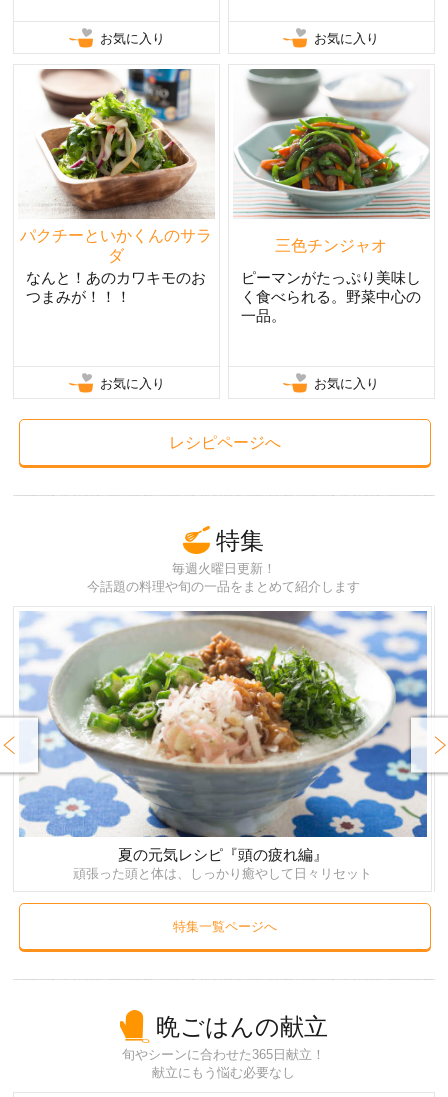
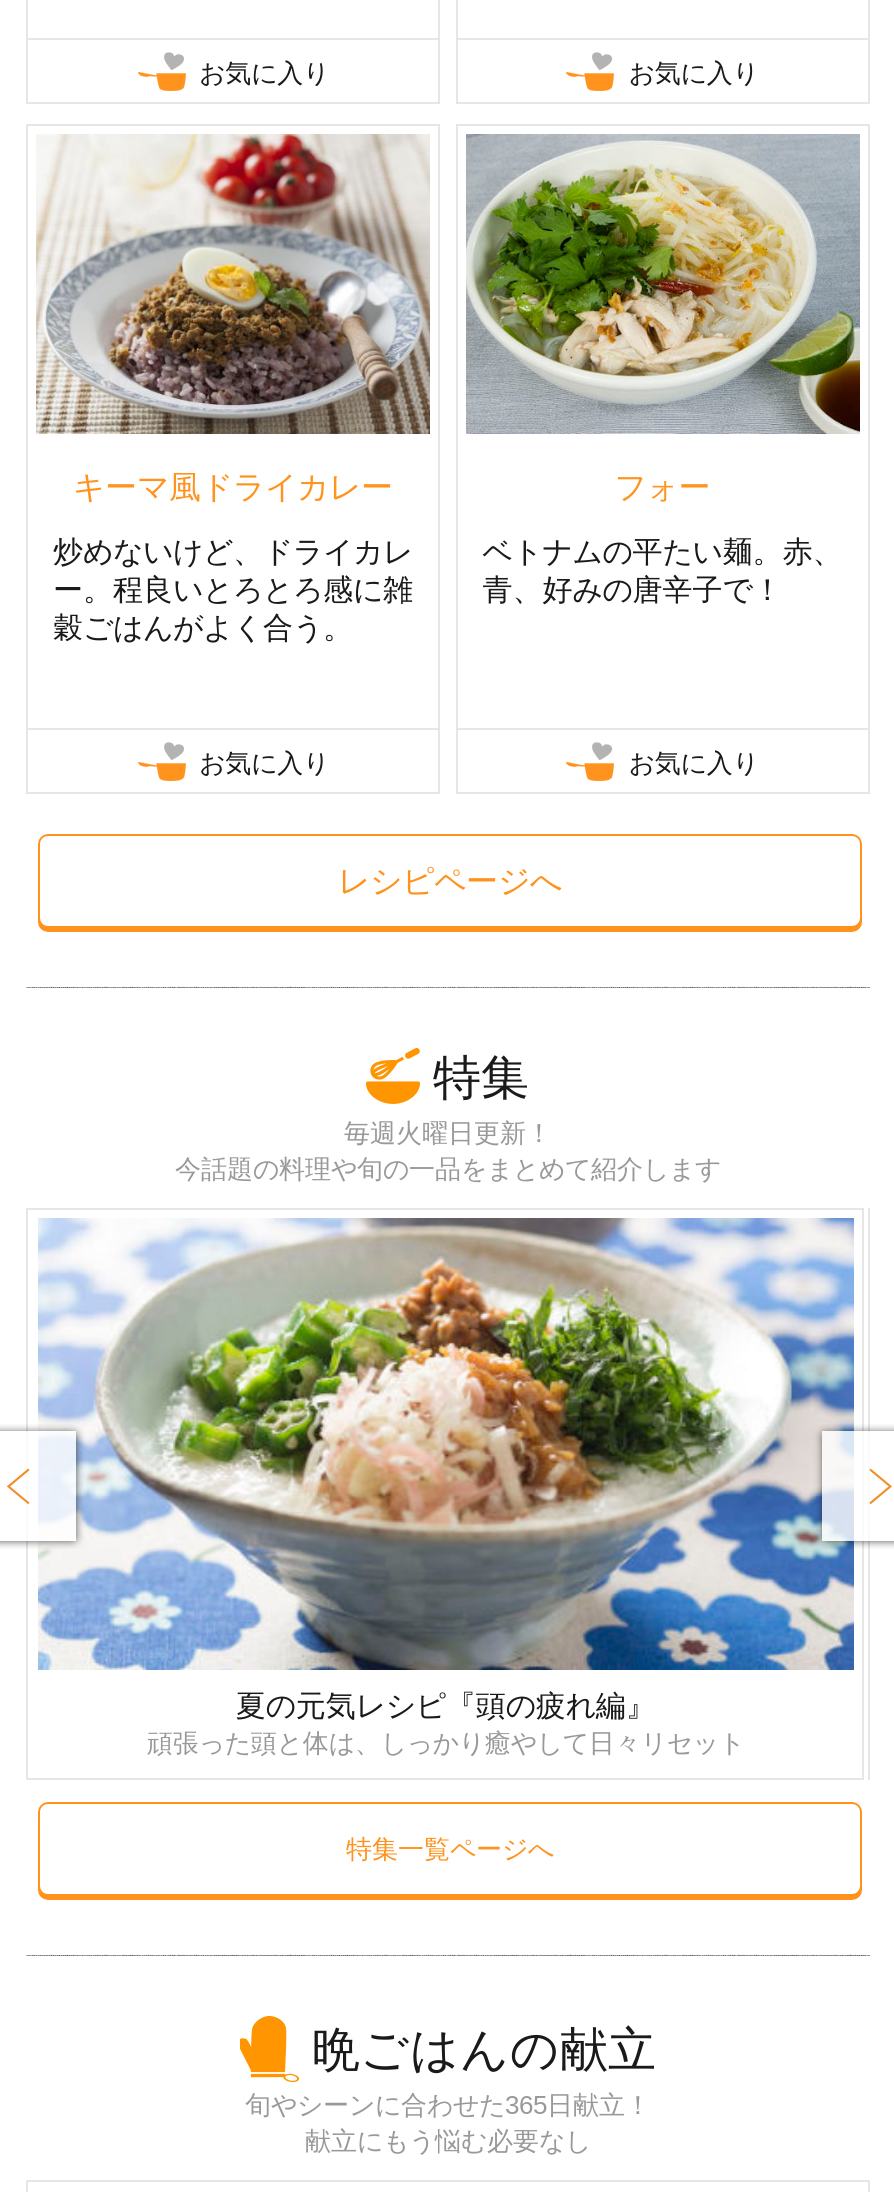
- [image]
- パクチーといかくんのサラ
- ダ
- なんと！あのカワキモのお
- つまみが！！！
+ [image]
+ キーマ風ドライカレー
+ 炒めないけど、ドライカレ
+ ー。程良いとろとろ感に雑
+ 穀ごはんがよく合う。

- [image]
- 三色チンジャオ
+ [image]
+ フォー

- ピーマンがたっぷり美味し
- く食べられる。野菜中心の
- 一品。
+ ベトナムの平たい麺。赤、
+ 青、好みの唐辛子で！
